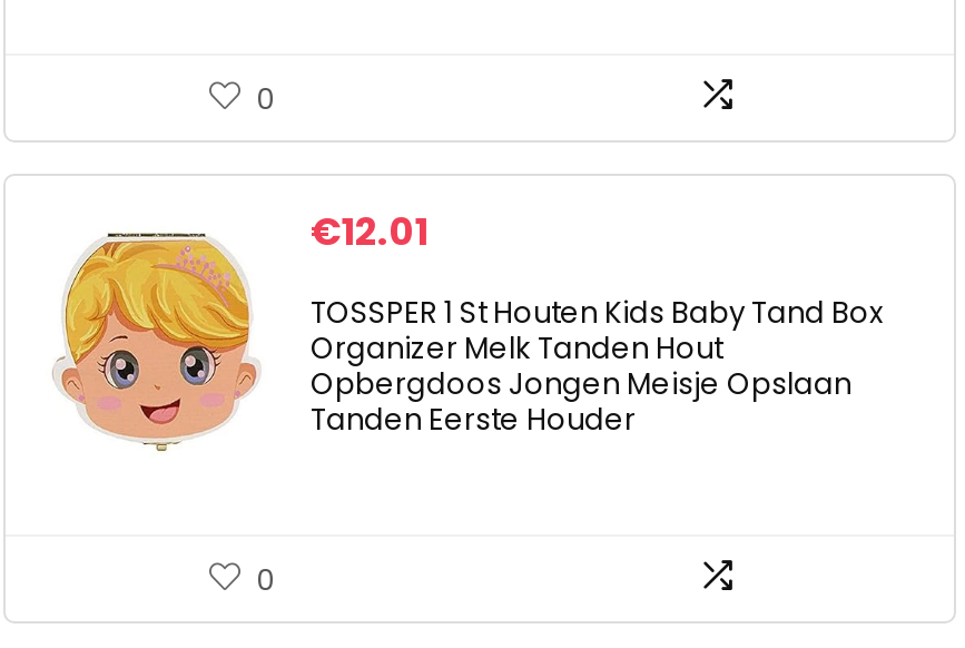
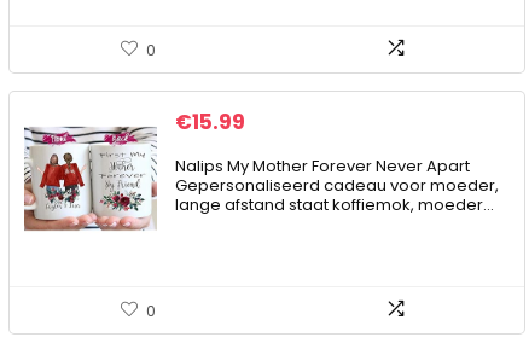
- [image]
- €12.01
+ [image]
+ €15.99

- TOSSPER 1 St Houten Kids Baby Tand Box
- Organizer Melk Tanden Hout
- Opbergdoos Jongen Meisje Opslaan
- Tanden Eerste Houder
+ Nalips My Mother Forever Never Apart
+ Gepersonaliseerd cadeau voor moeder,
+ lange afstand staat koffiemok, moeder…
